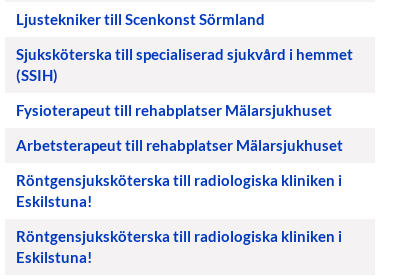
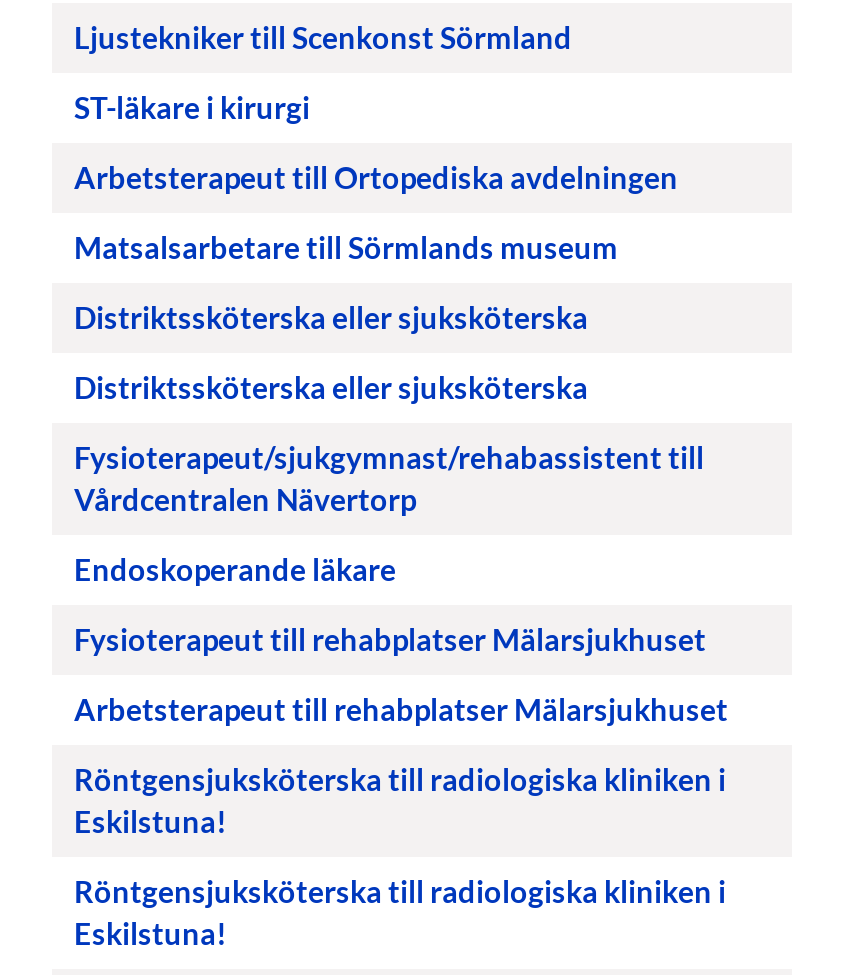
- Sjuksköterska till specialiserad sjukvård i hemmet
- (SSIH)
+ ST-läkare i kirurgi
+ Arbetsterapeut till Ortopediska avdelningen
+ Matsalsarbetare till Sörmlands museum
+ Distriktssköterska eller sjuksköterska
+ Distriktssköterska eller sjuksköterska
+ Fysioterapeut/sjukgymnast/rehabassistent till
+ Vårdcentralen Nävertorp
+ Endoskoperande läkare
